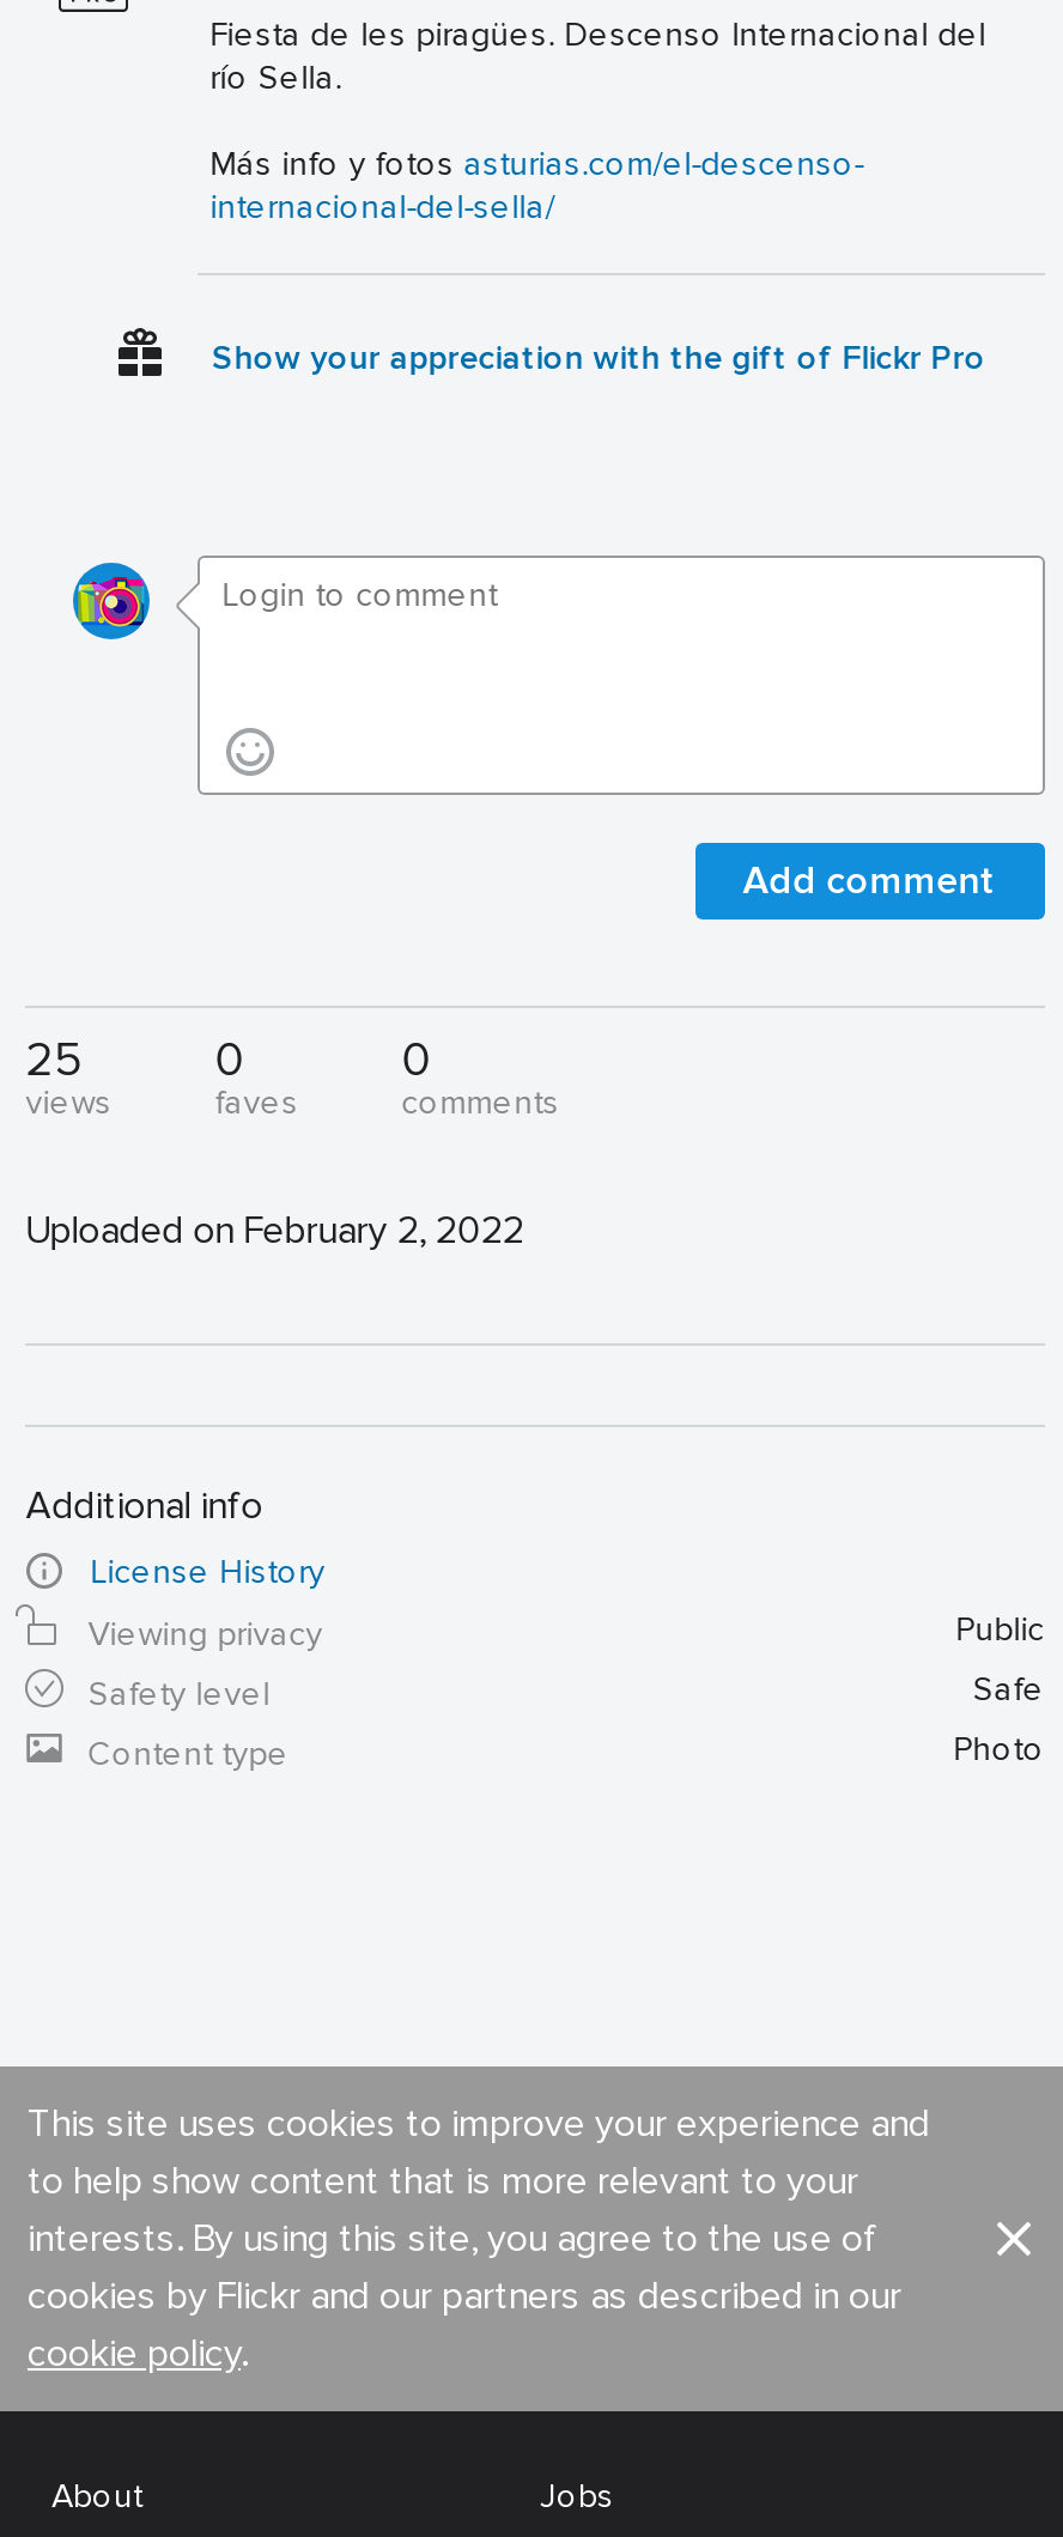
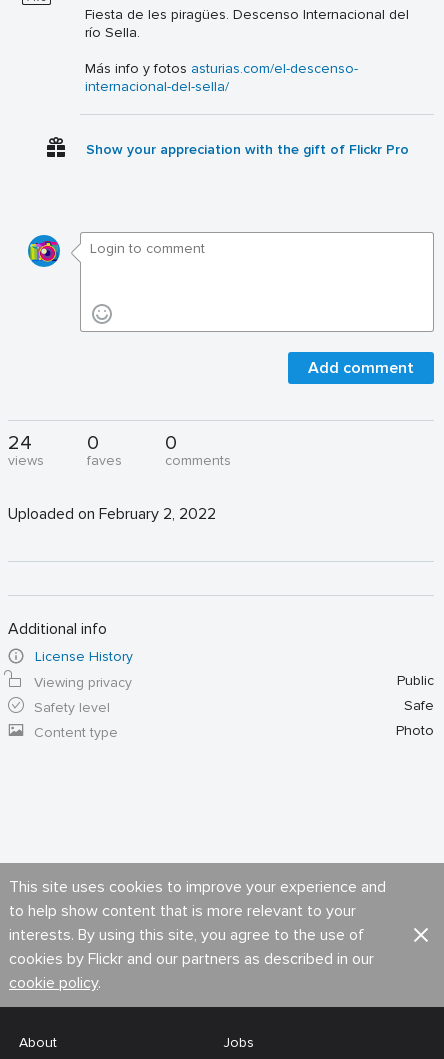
- 25
+ 24
